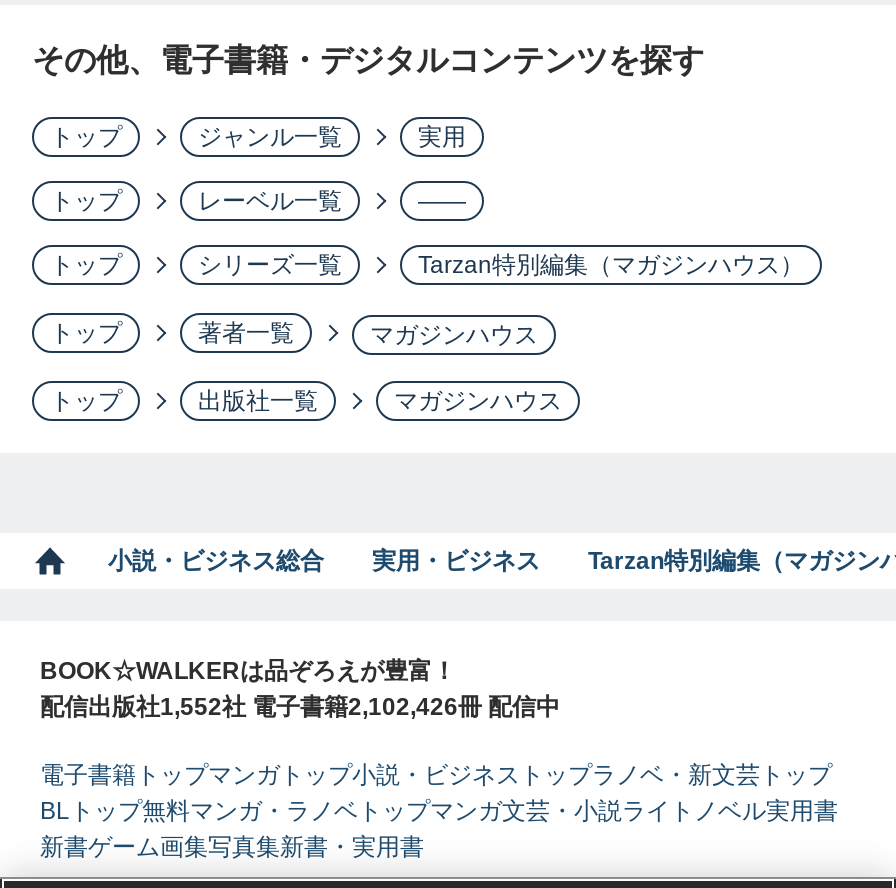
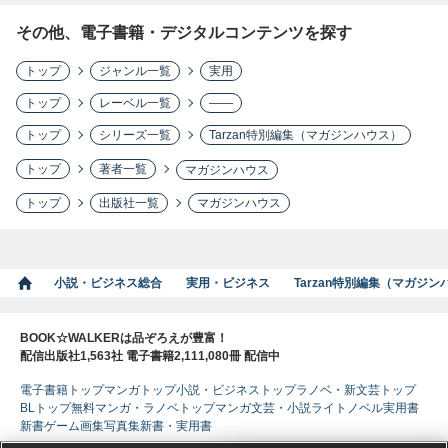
- 配信出版社1,552社 電子書籍2,102,426冊 配信中
+ 配信出版社1,563社 電子書籍2,111,080冊 配信中
